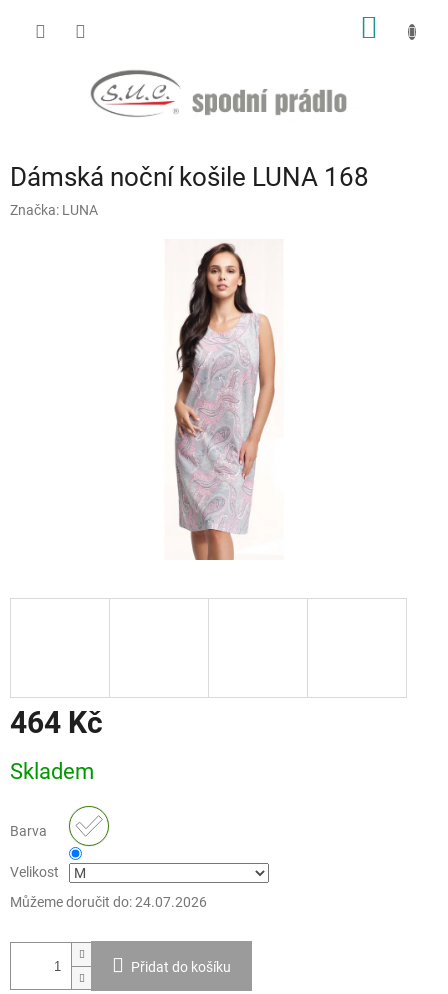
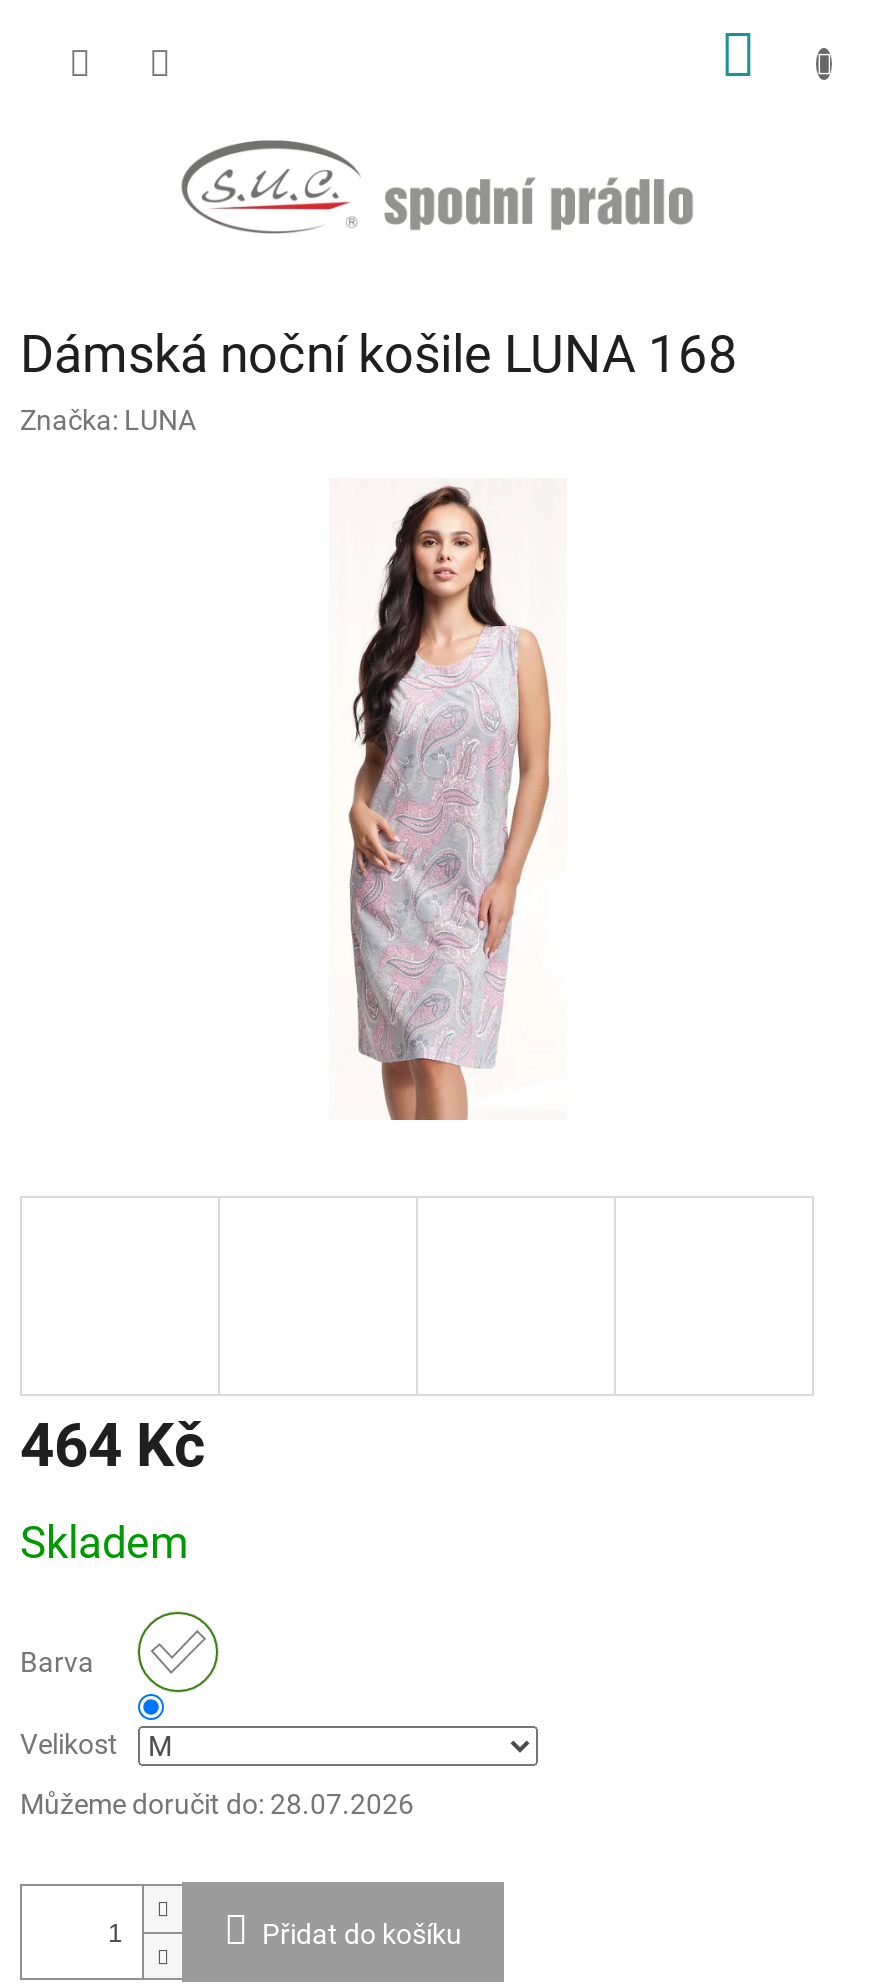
- Můžeme doručit do: 24.07.2026
+ Můžeme doručit do: 28.07.2026
